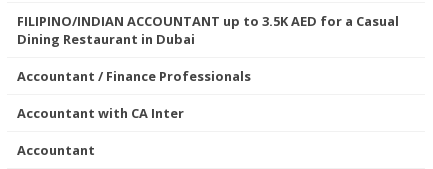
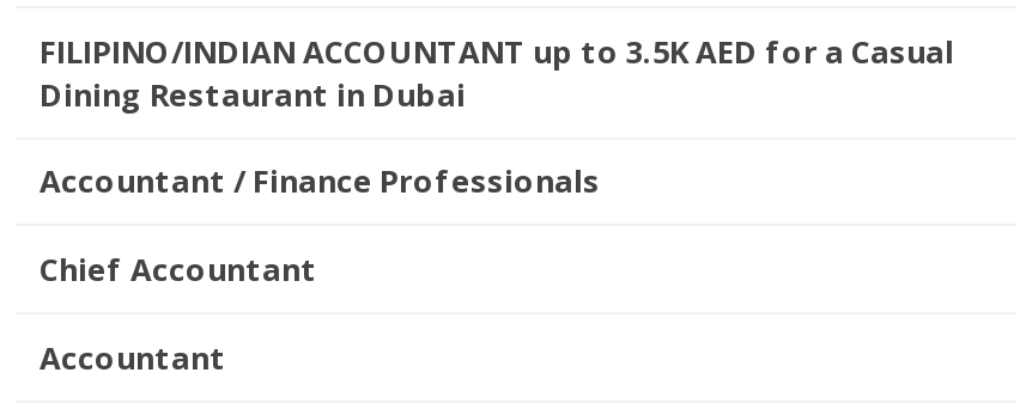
- Accountant with CA Inter
+ Chief Accountant
